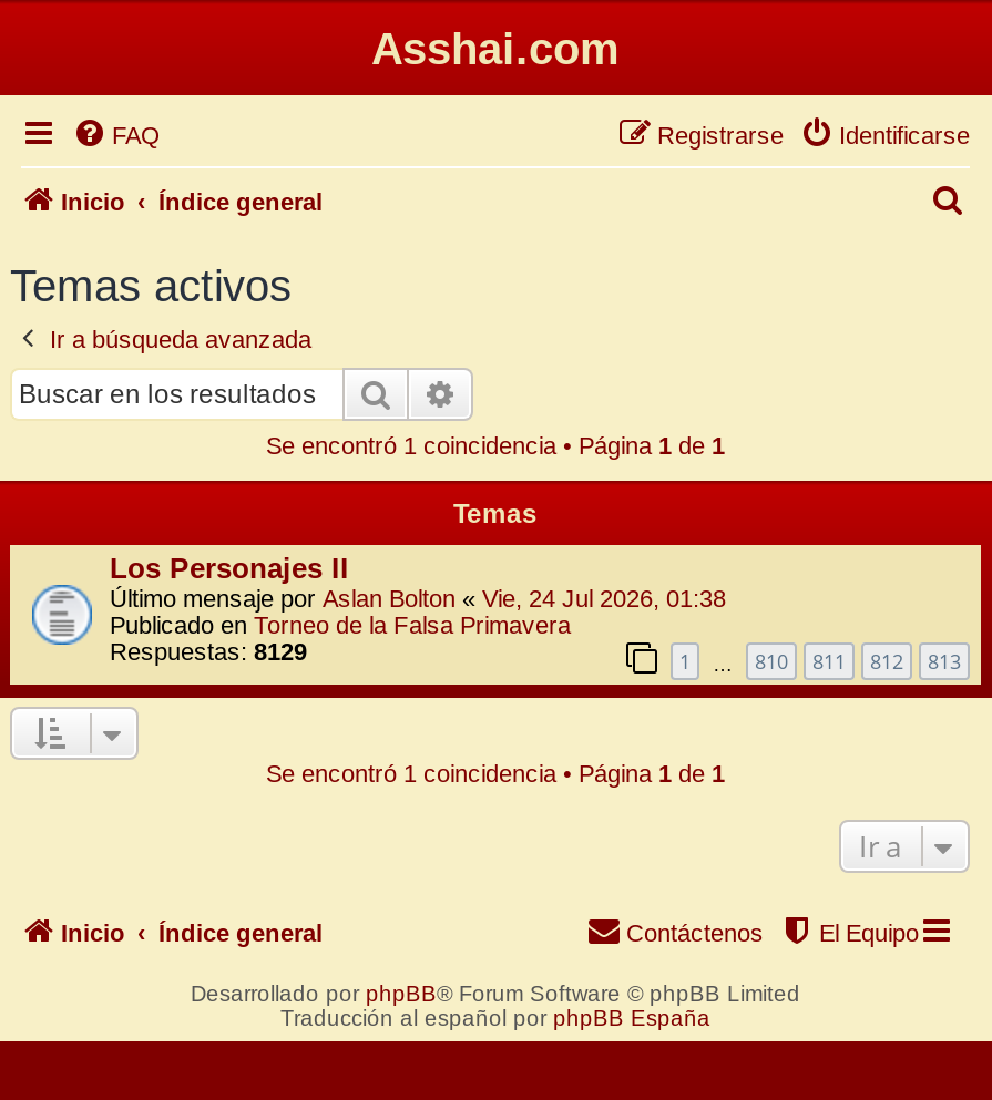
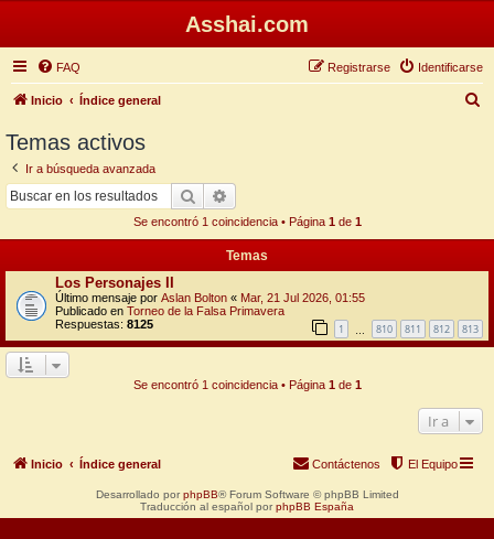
- Último mensaje por Aslan Bolton «Vie, 24 Jul 2026, 01:38
+ Último mensaje por Aslan Bolton «Mar, 21 Jul 2026, 01:55

- Respuestas: 8129
+ Respuestas: 8125
